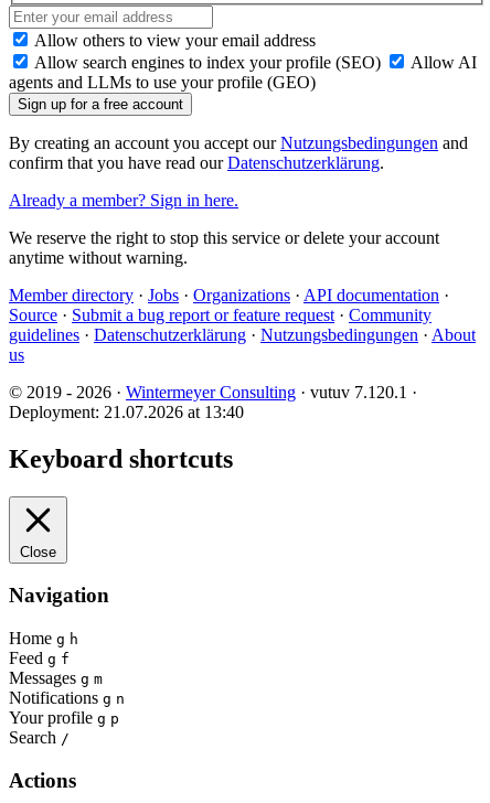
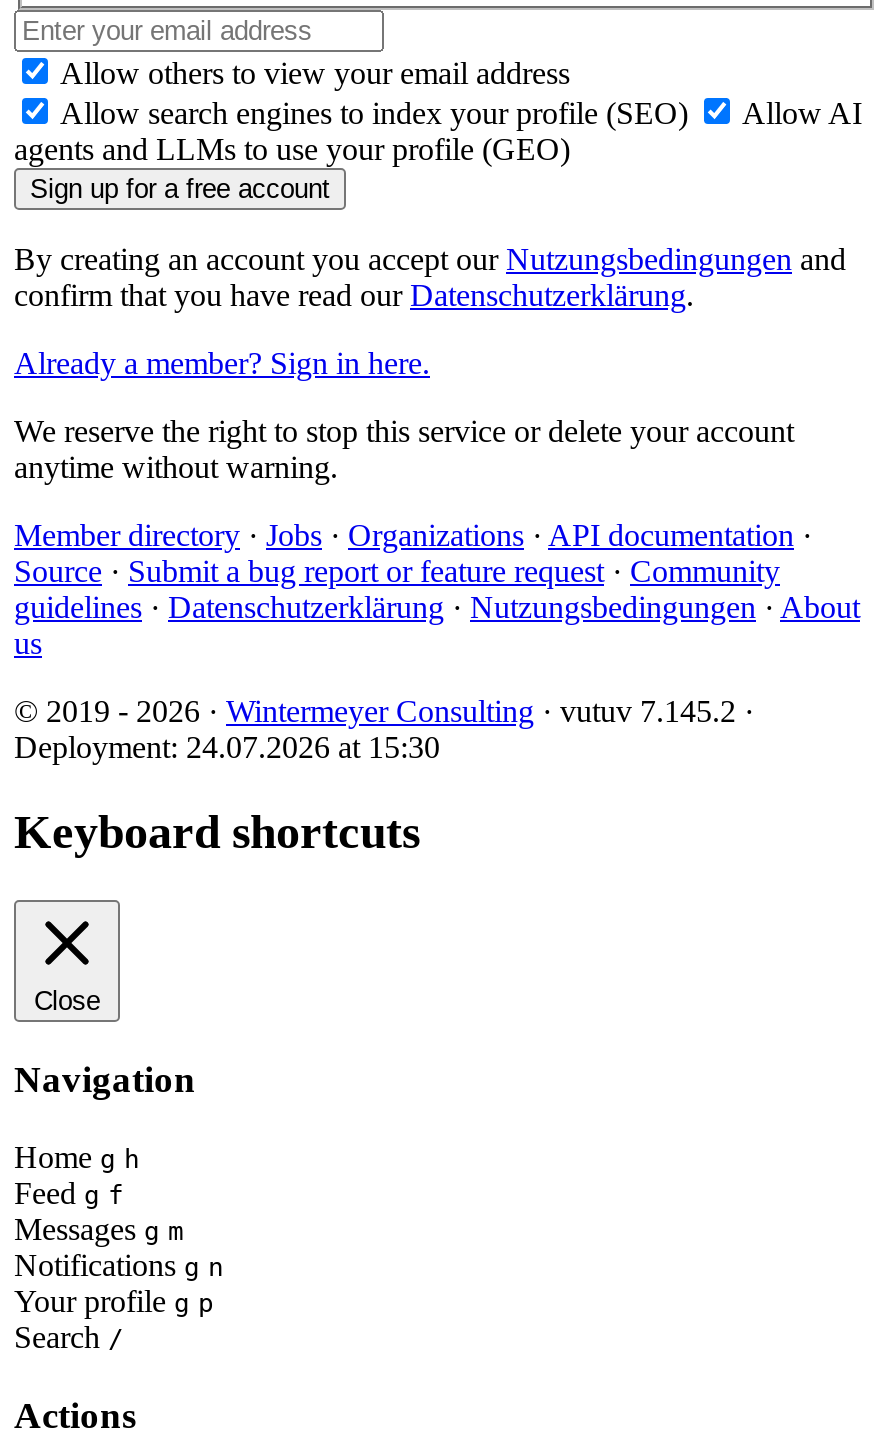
- © 2019 - 2026 · Wintermeyer Consulting · vutuv 7.120.1 ·
+ © 2019 - 2026 · Wintermeyer Consulting · vutuv 7.145.2 ·

- Deployment: 21.07.2026 at 13:40
+ Deployment: 24.07.2026 at 15:30
